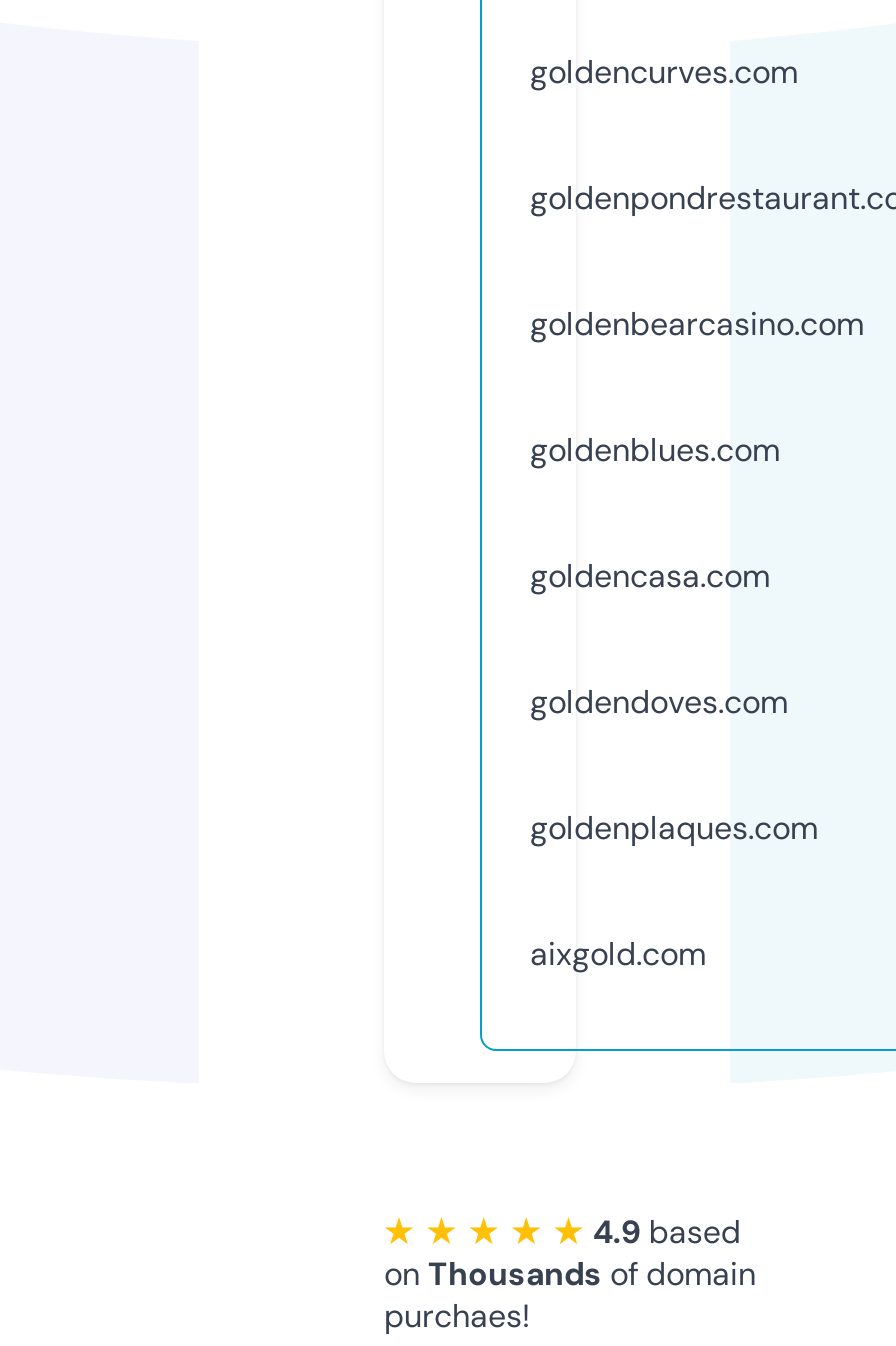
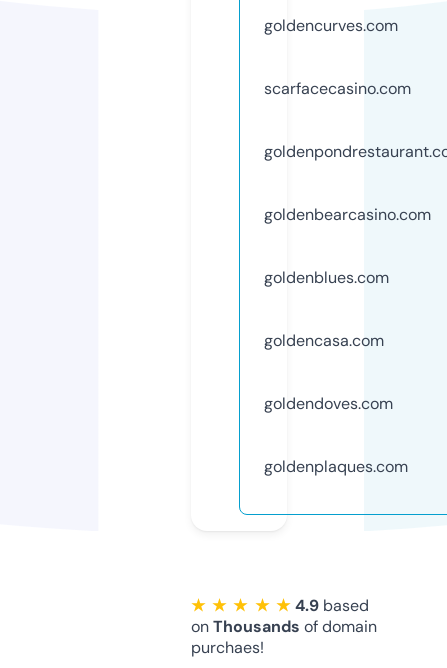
+ scarfacecasino.com

moved down: goldenbearcasino.com | goldenblues.com | goldencasa.com | goldendoves.com | goldenplaques.com

- aixgold.com
